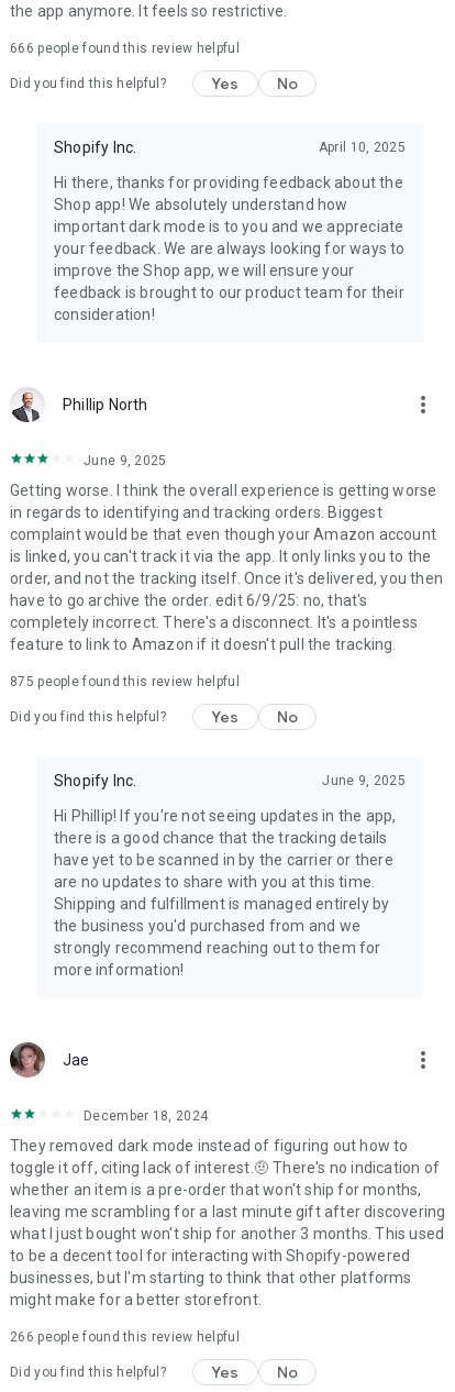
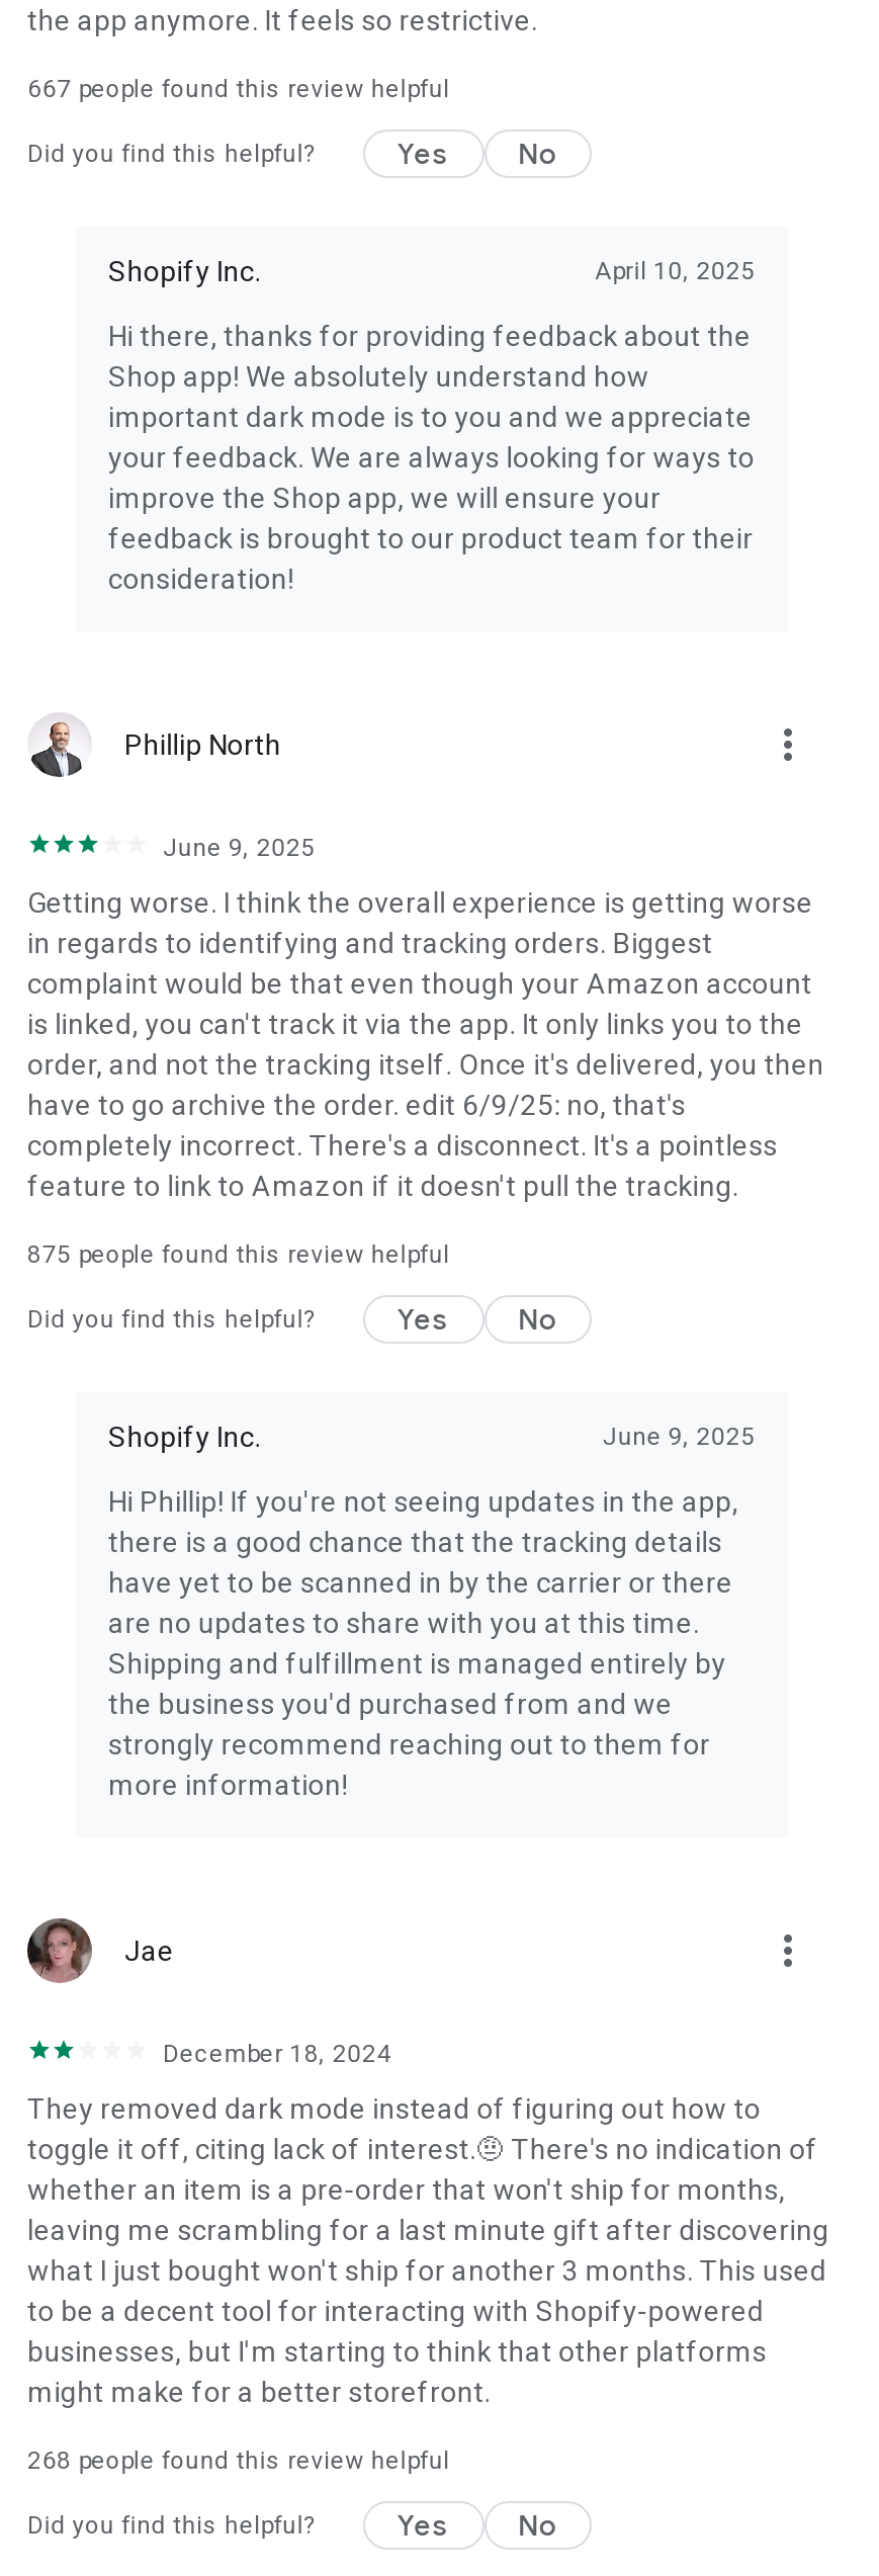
- 666 people found this review helpful
+ 667 people found this review helpful

- 266 people found this review helpful
+ 268 people found this review helpful
